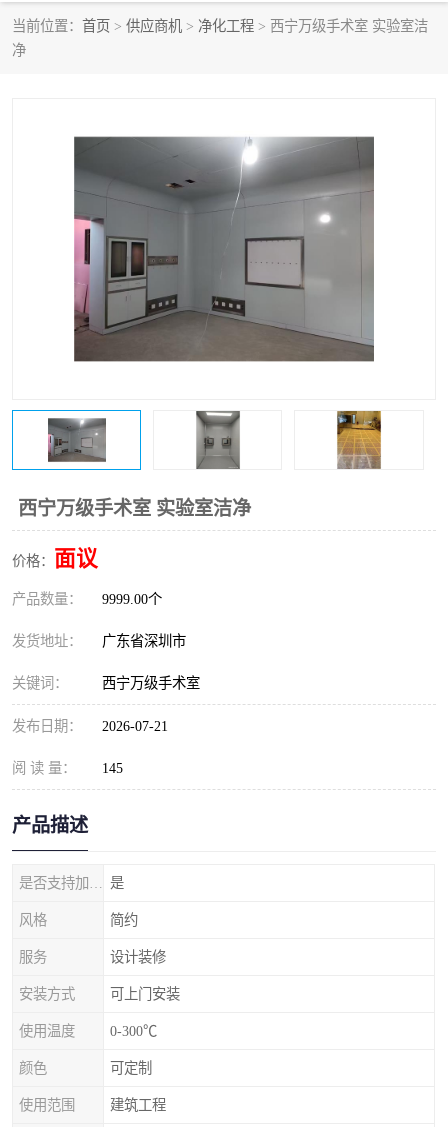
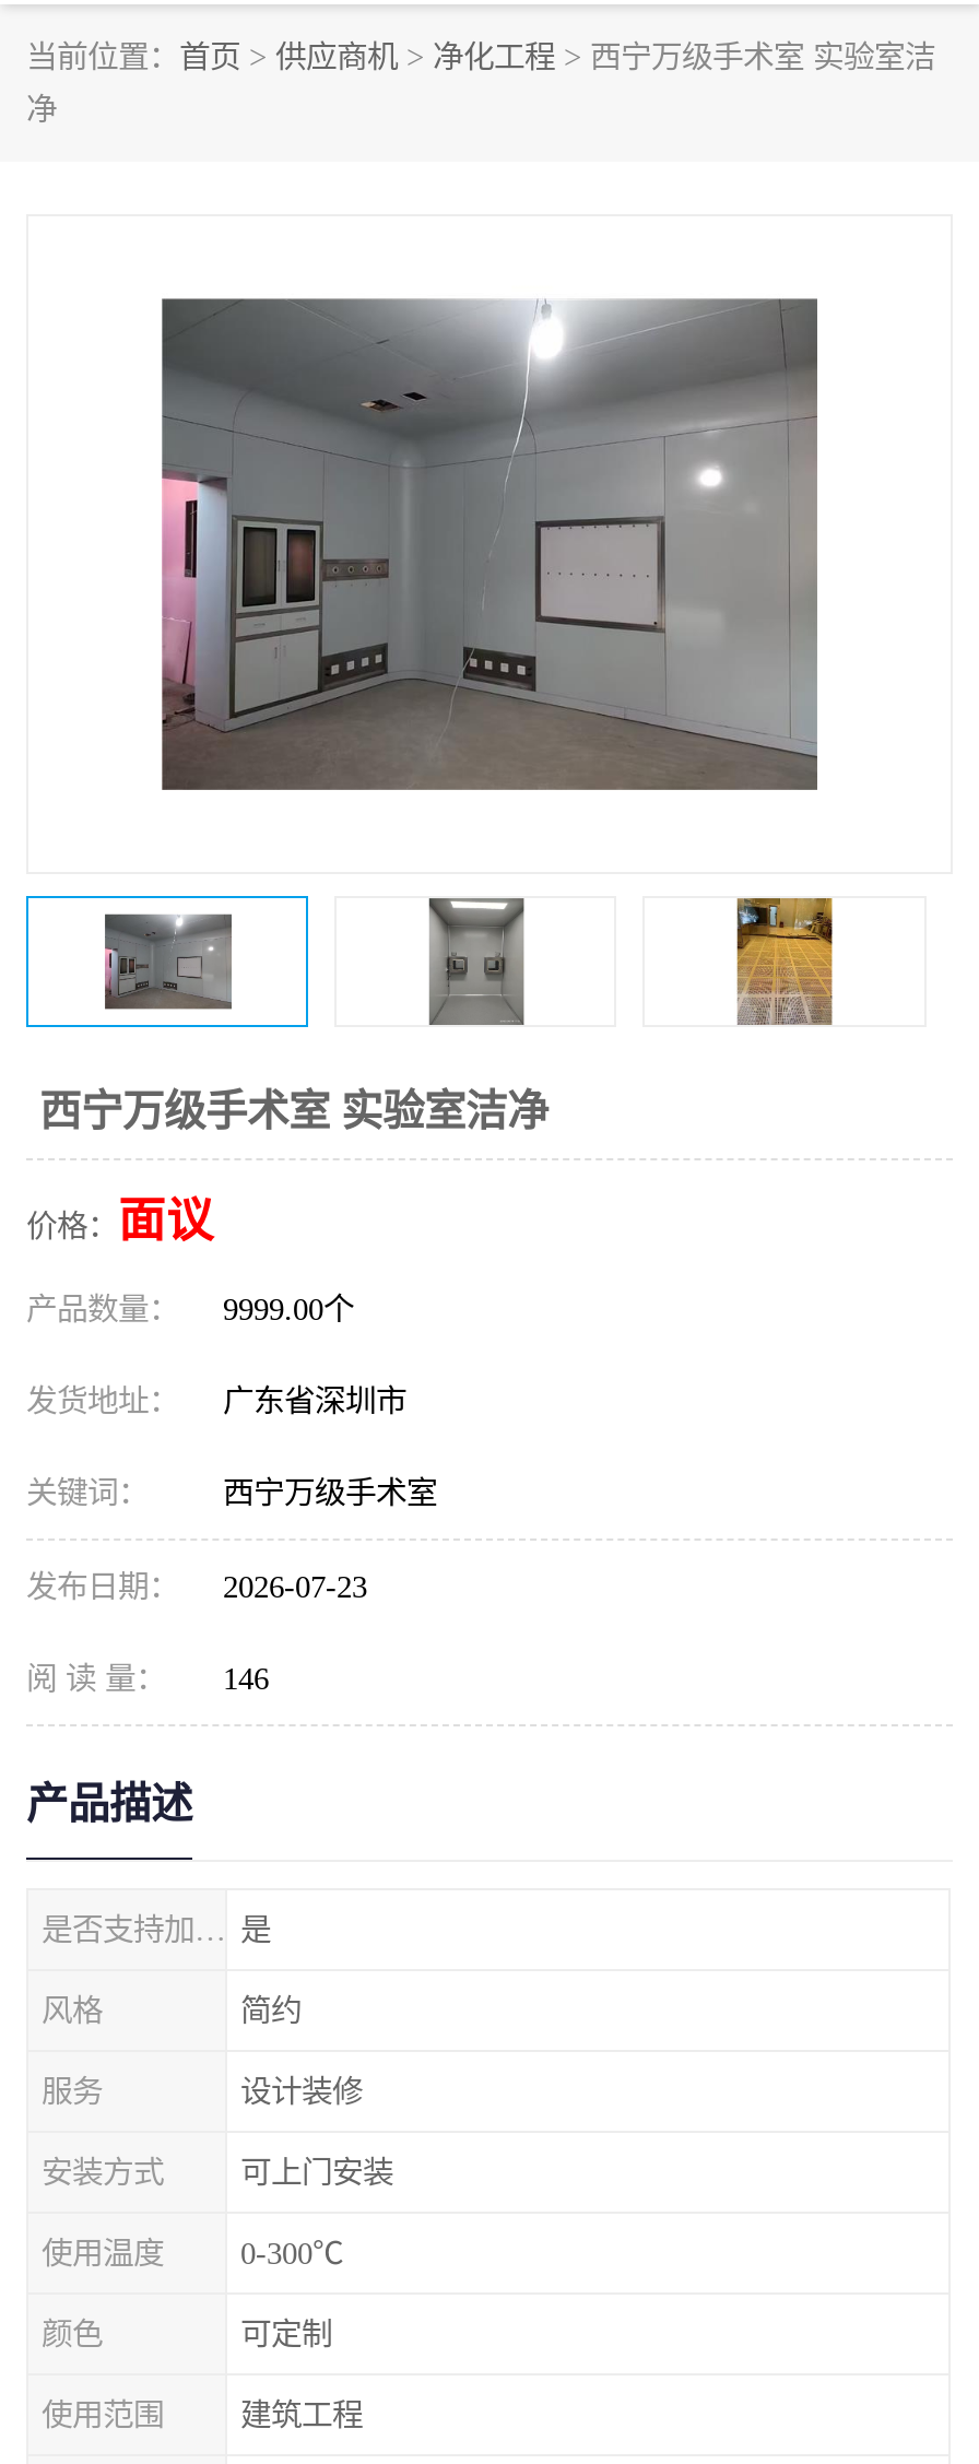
- 发布日期： 2026-07-21
+ 发布日期： 2026-07-23

- 阅 读 量： 145
+ 阅 读 量： 146
